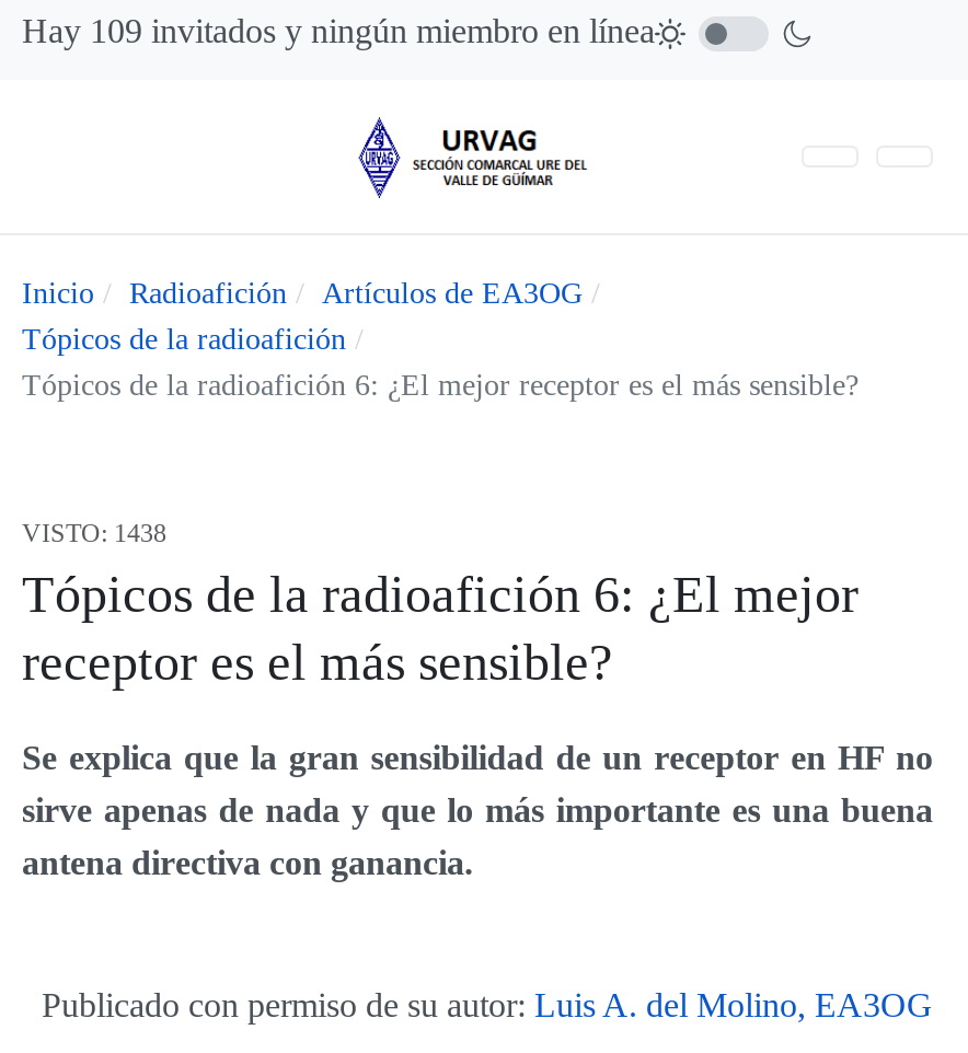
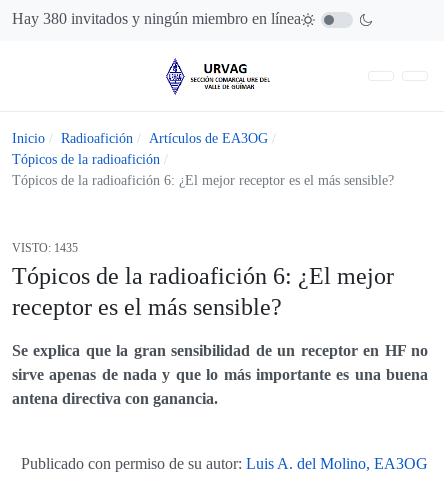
- Hay 109 invitados y ningún miembro en línea
+ Hay 380 invitados y ningún miembro en línea

- VISTO: 1438
+ VISTO: 1435
